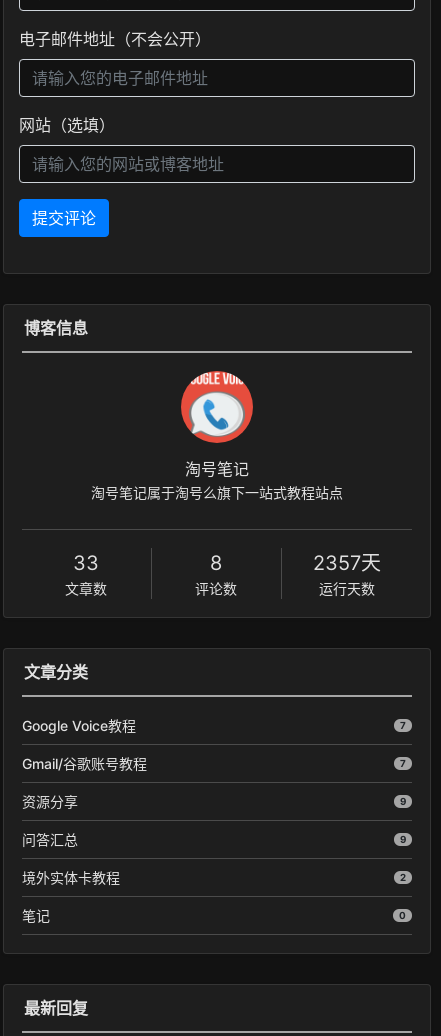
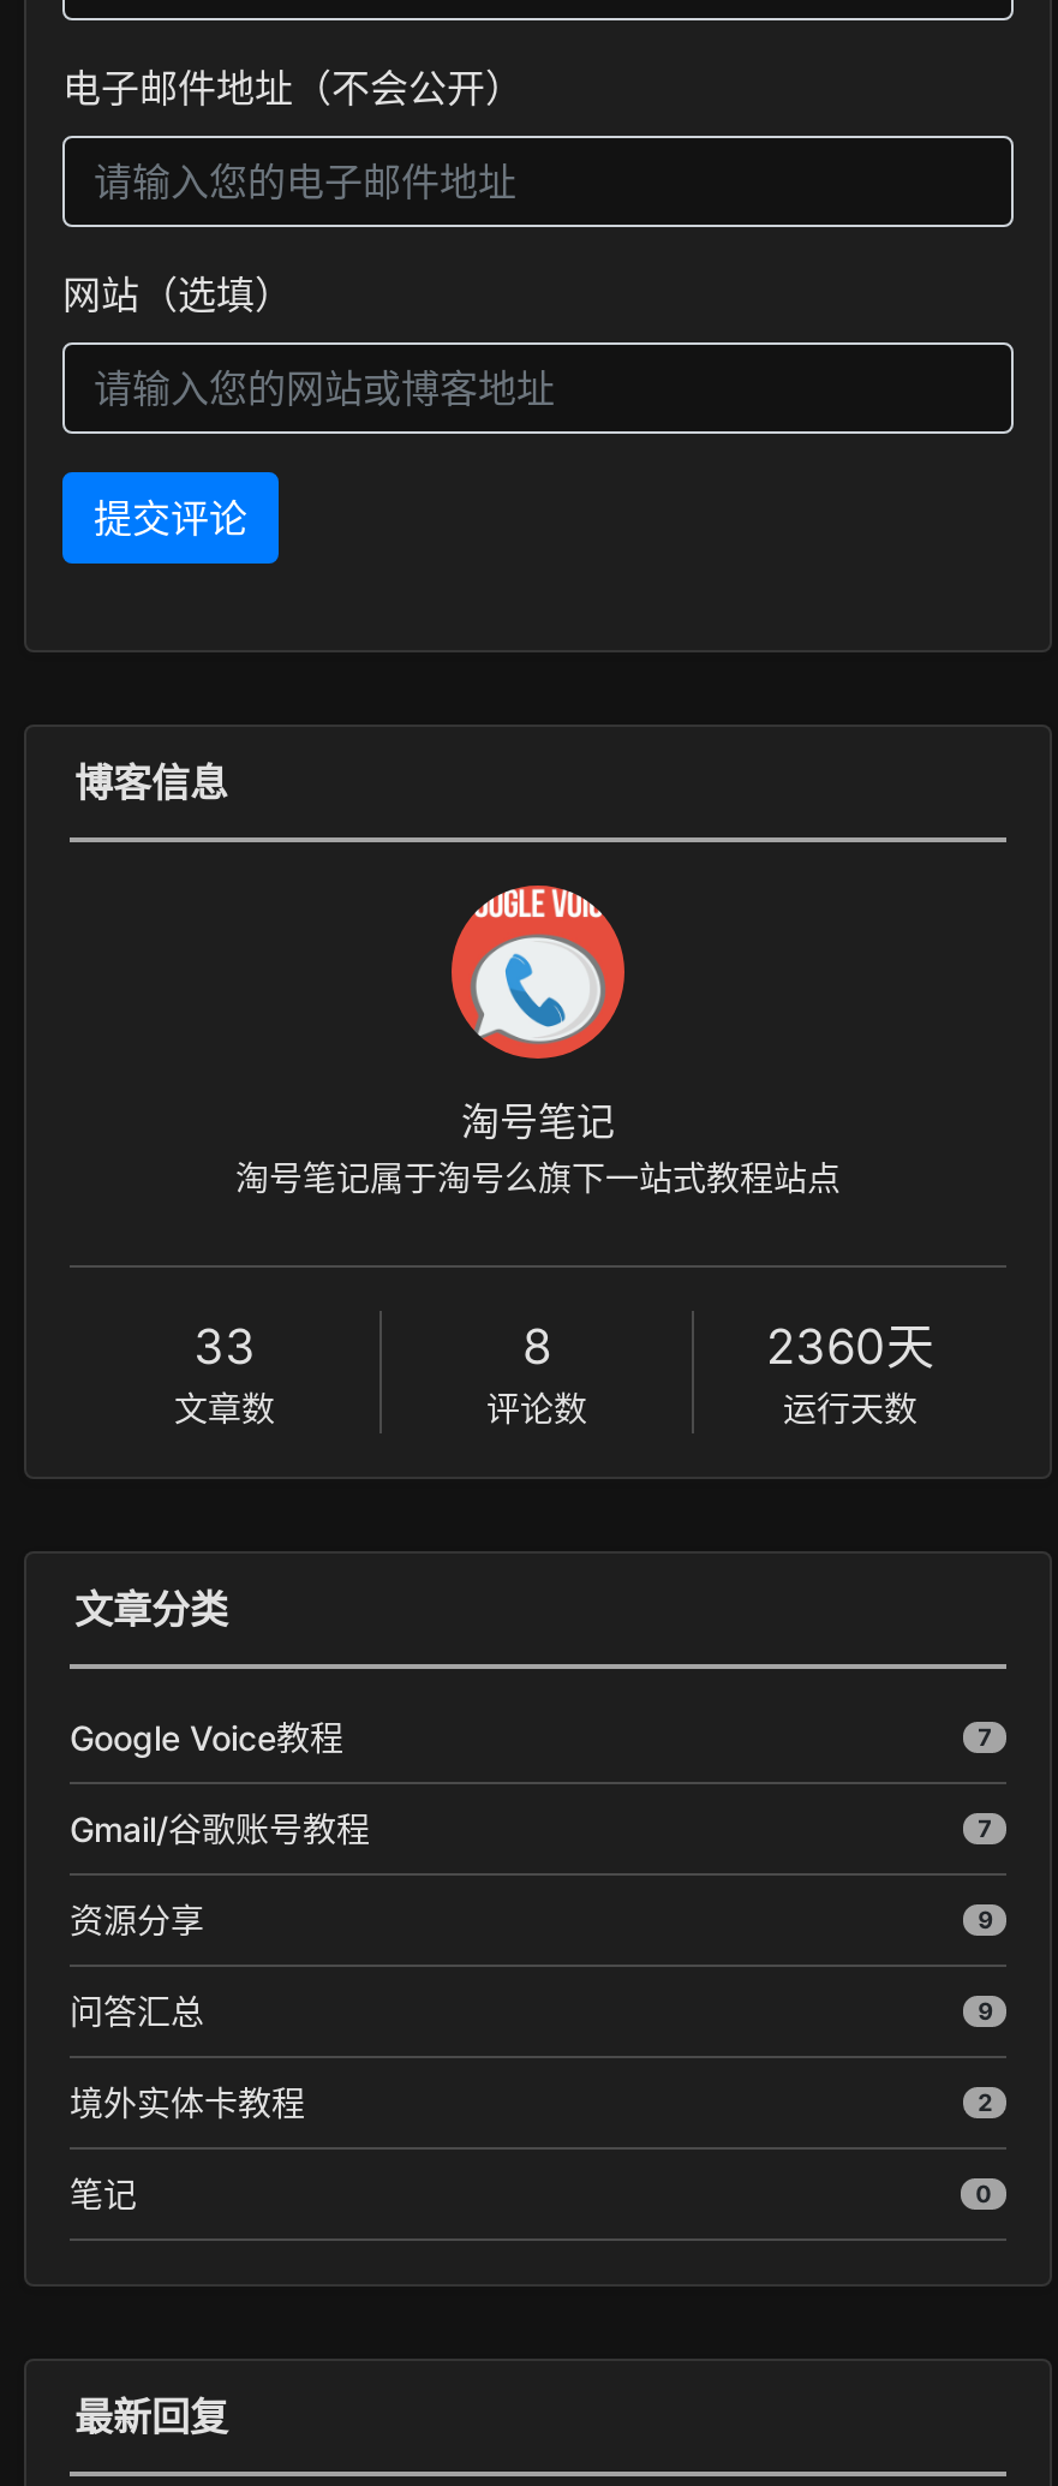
- 2357天
+ 2360天
